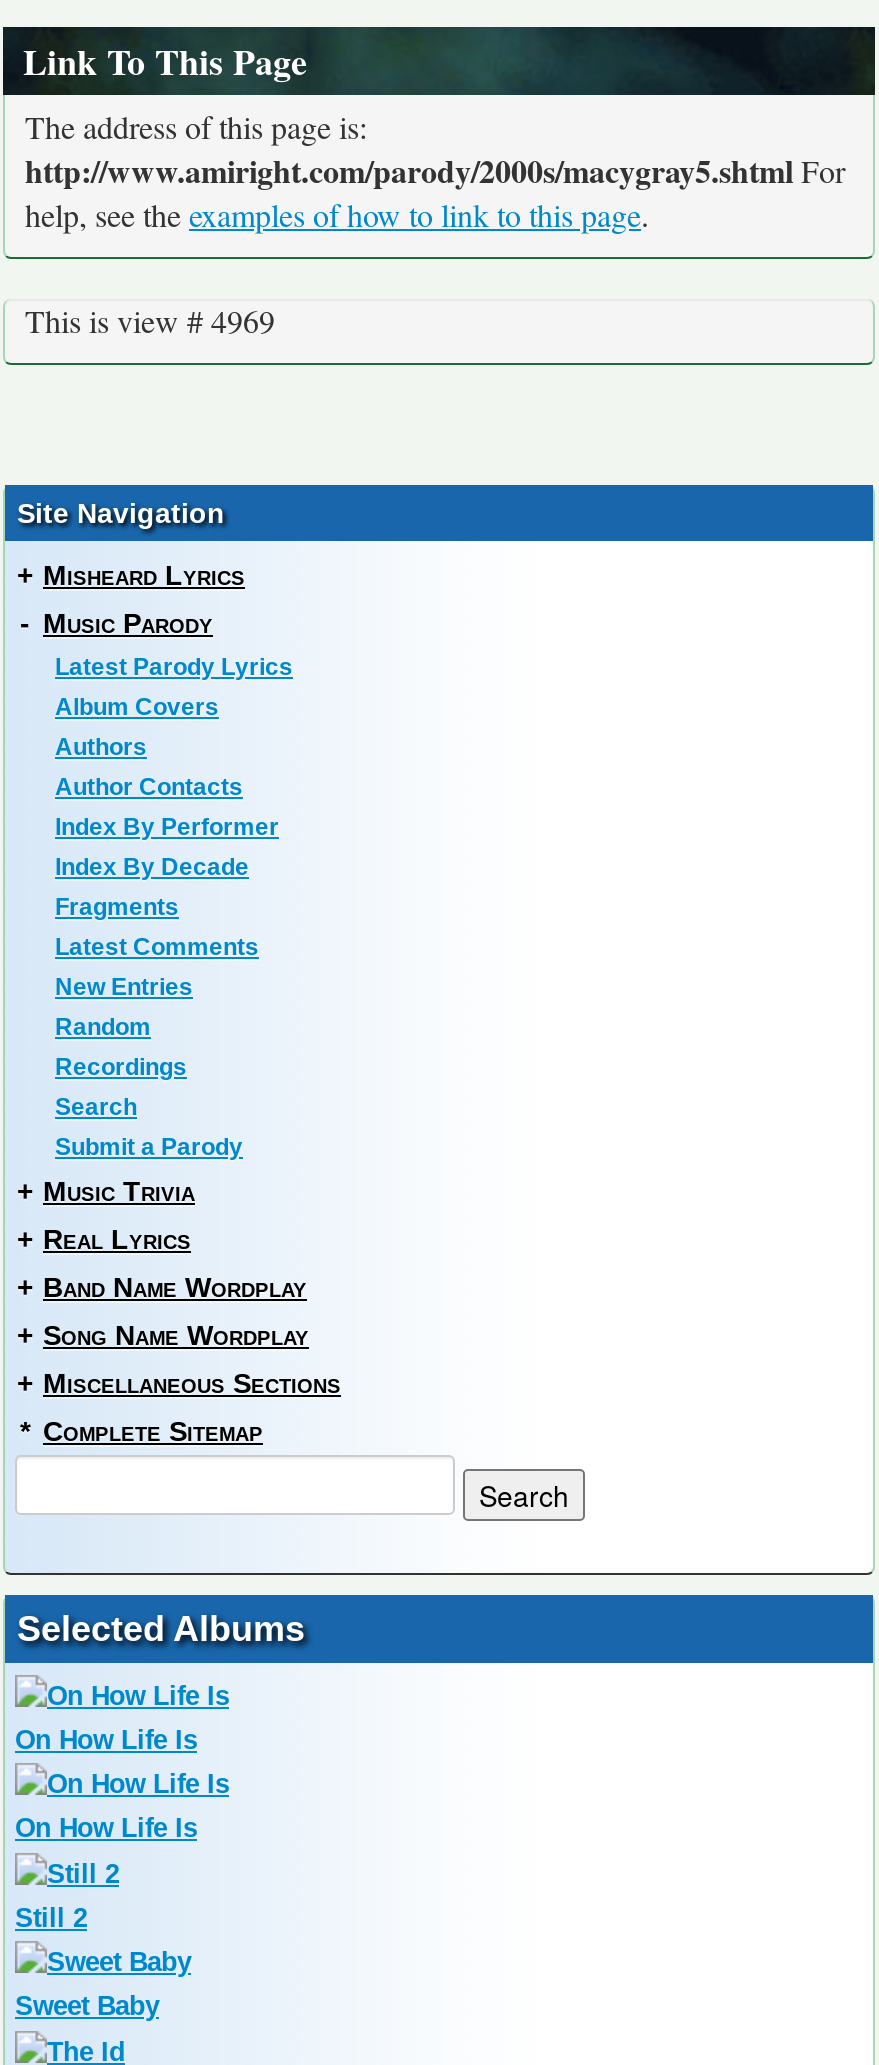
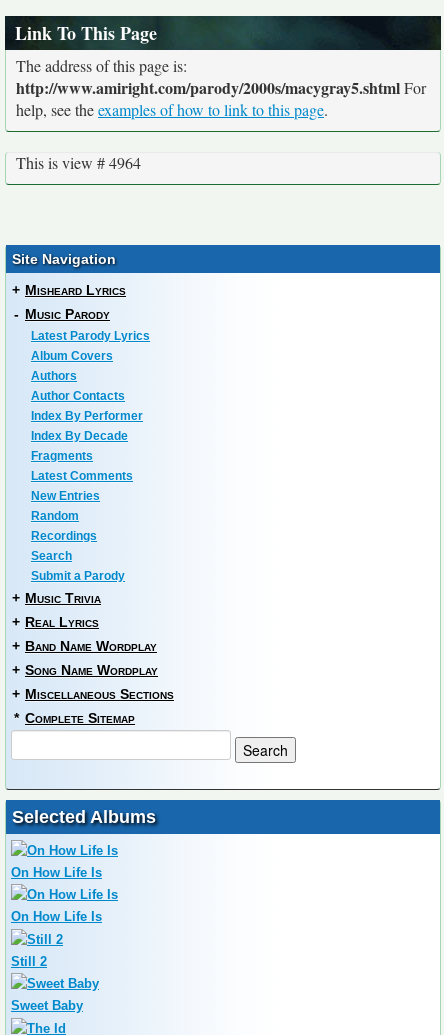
- This is view # 4969
+ This is view # 4964
